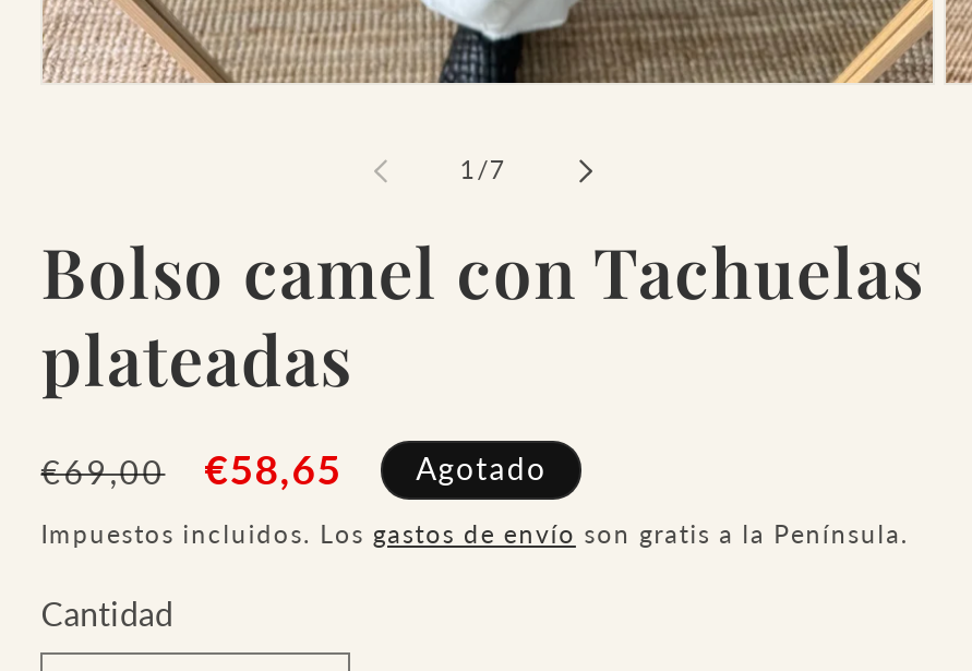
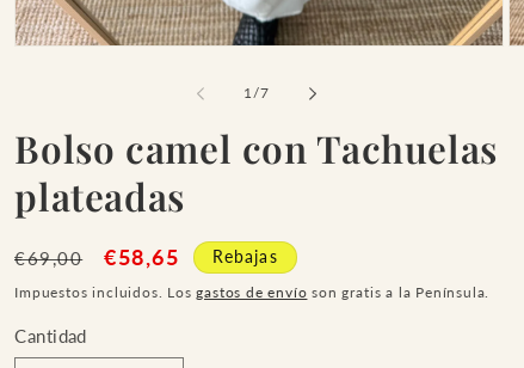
- Agotado
+ Rebajas
